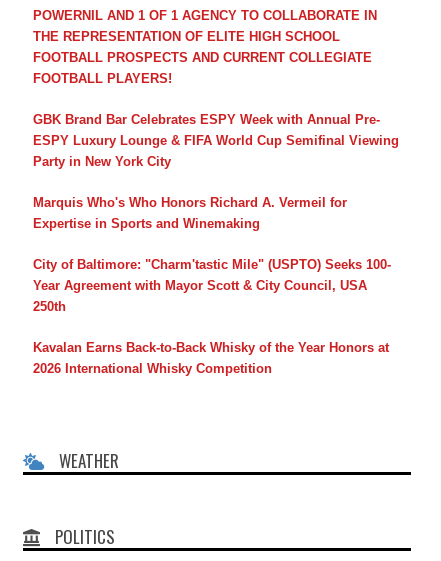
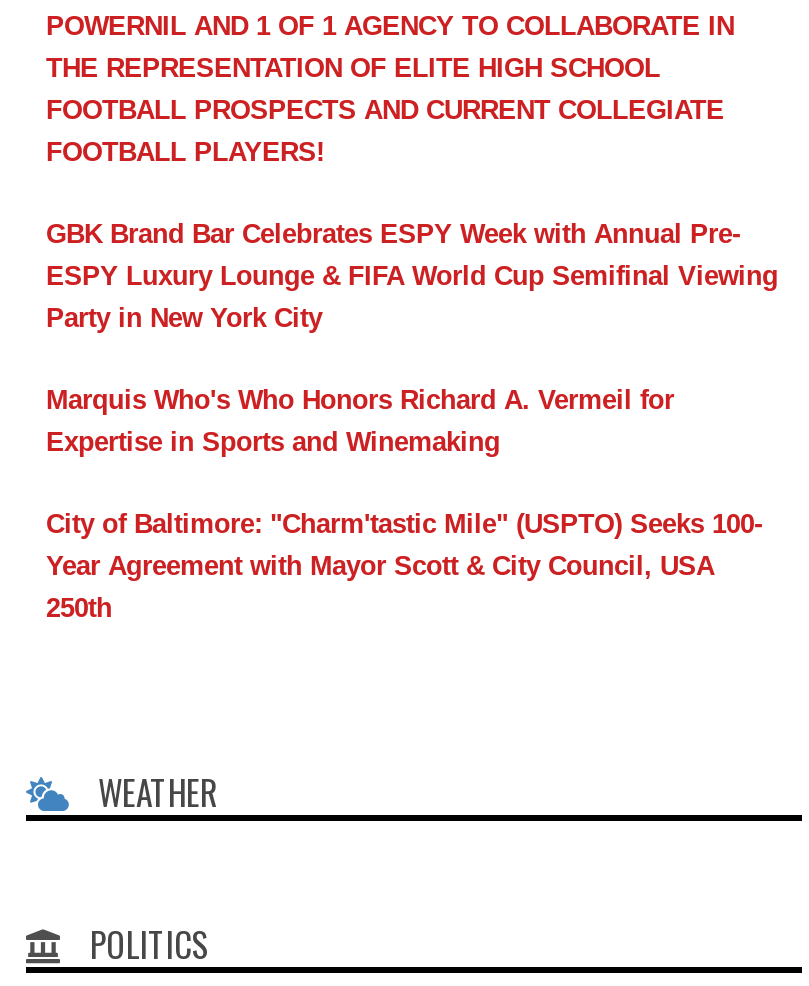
- Kavalan Earns Back-to-Back Whisky of the Year Honors at
- 2026 International Whisky Competition
